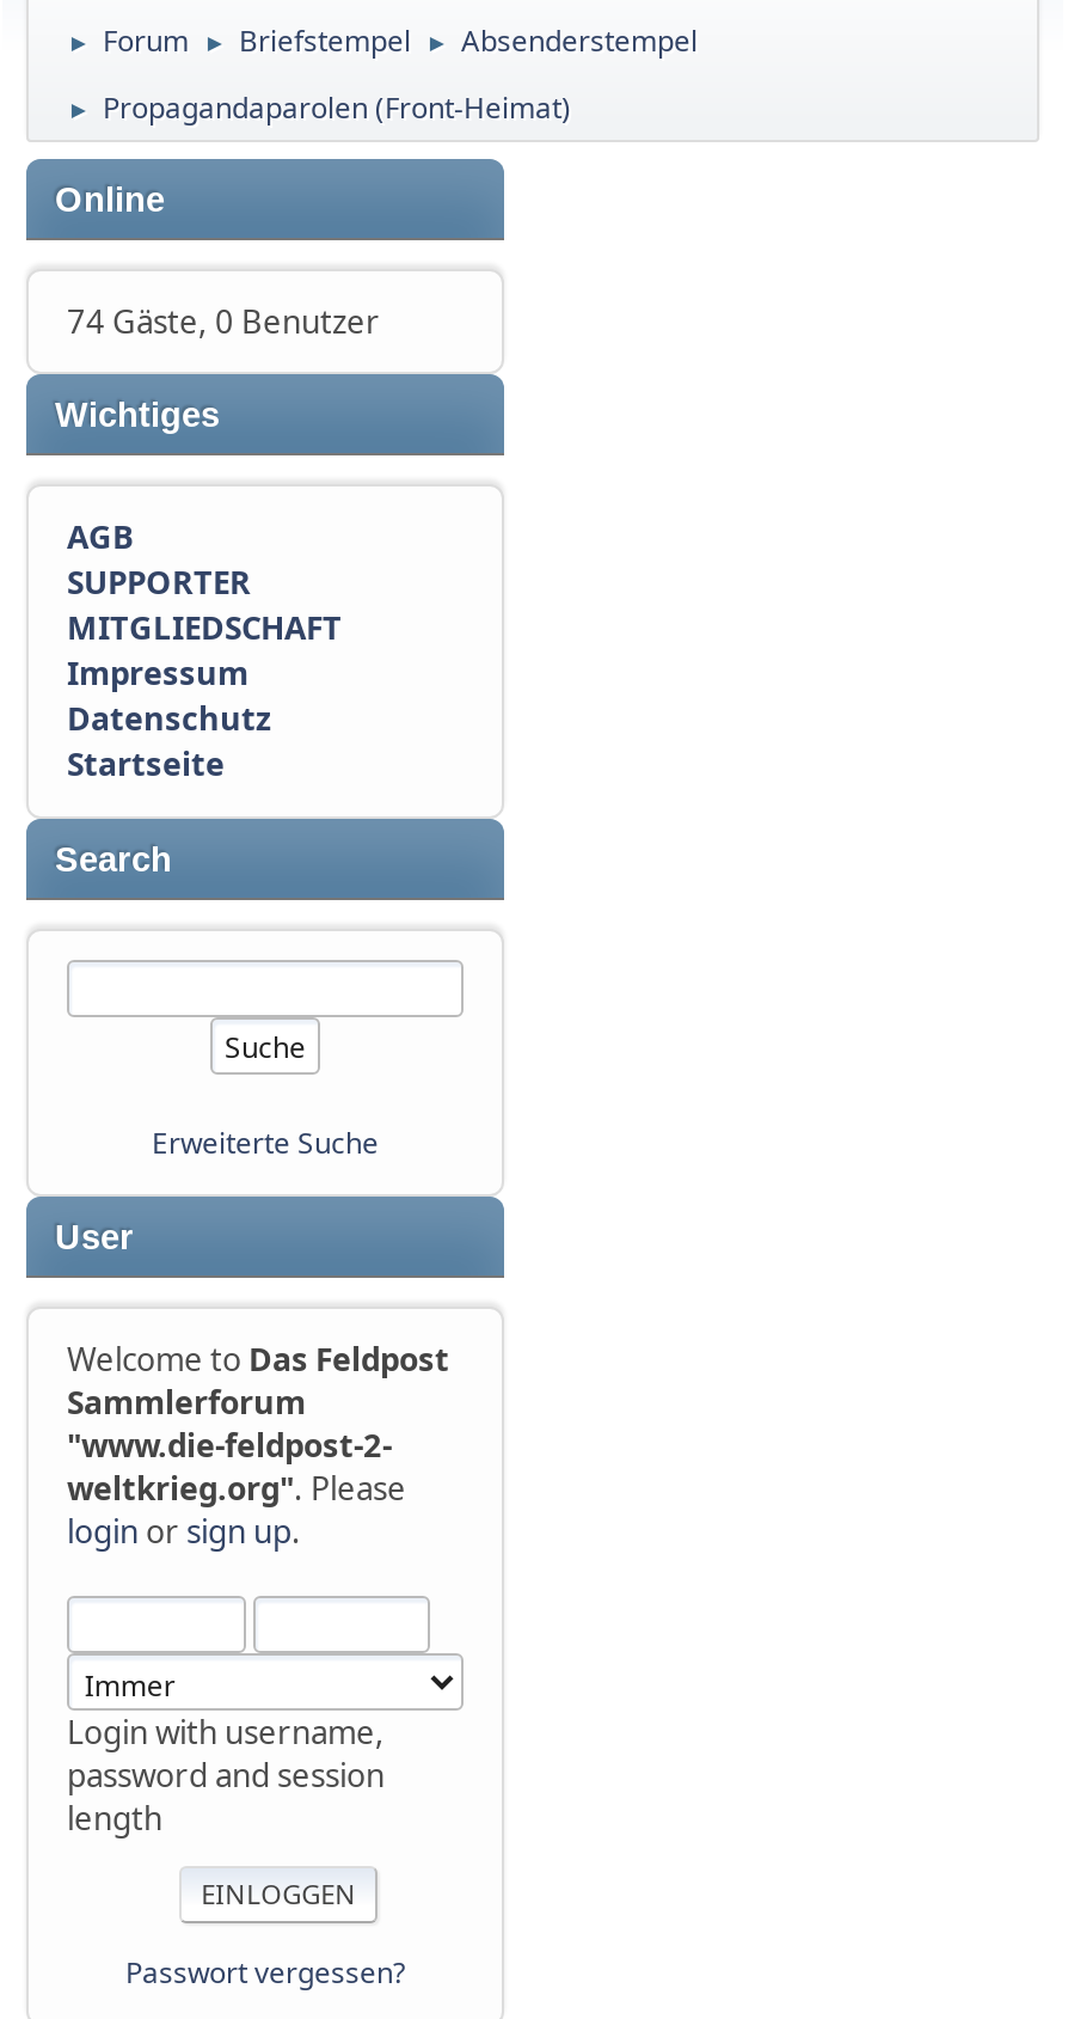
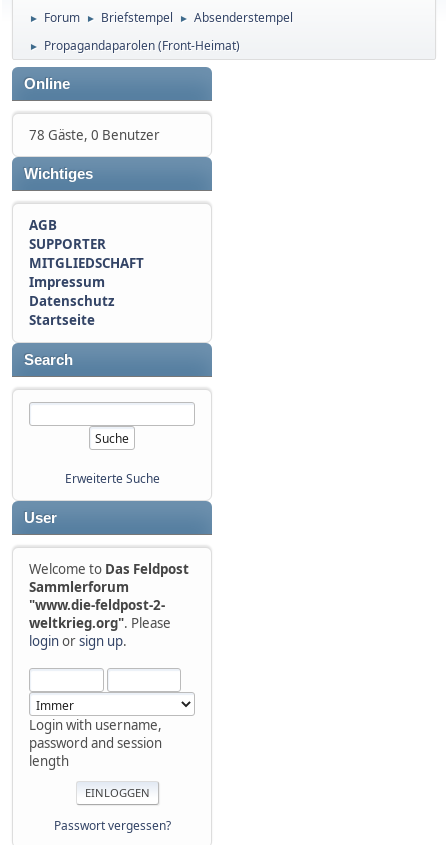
- 74 Gäste, 0 Benutzer
+ 78 Gäste, 0 Benutzer
